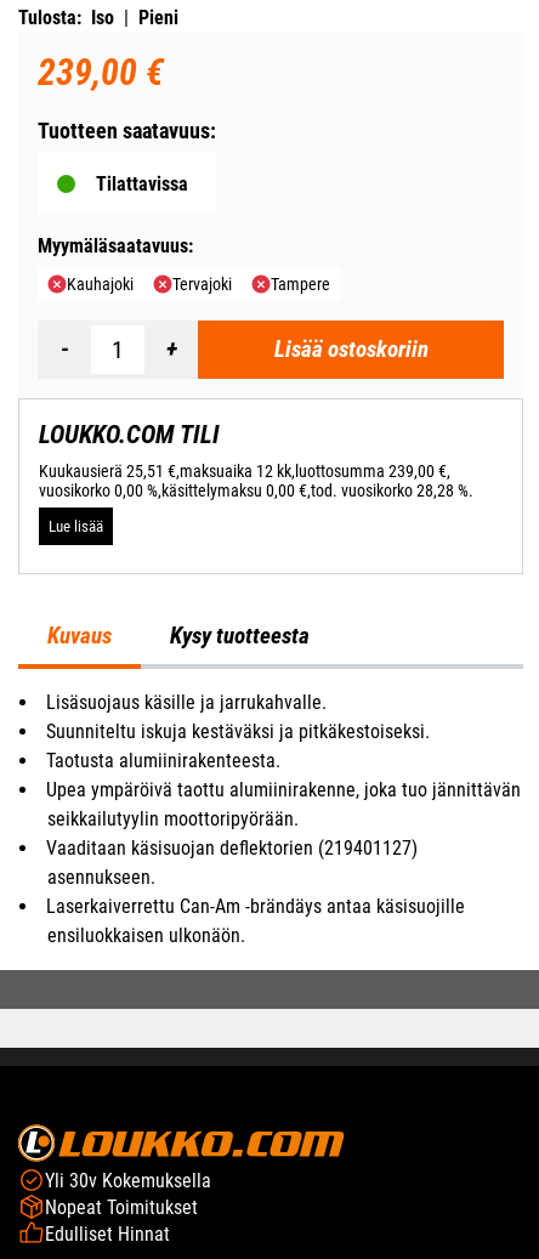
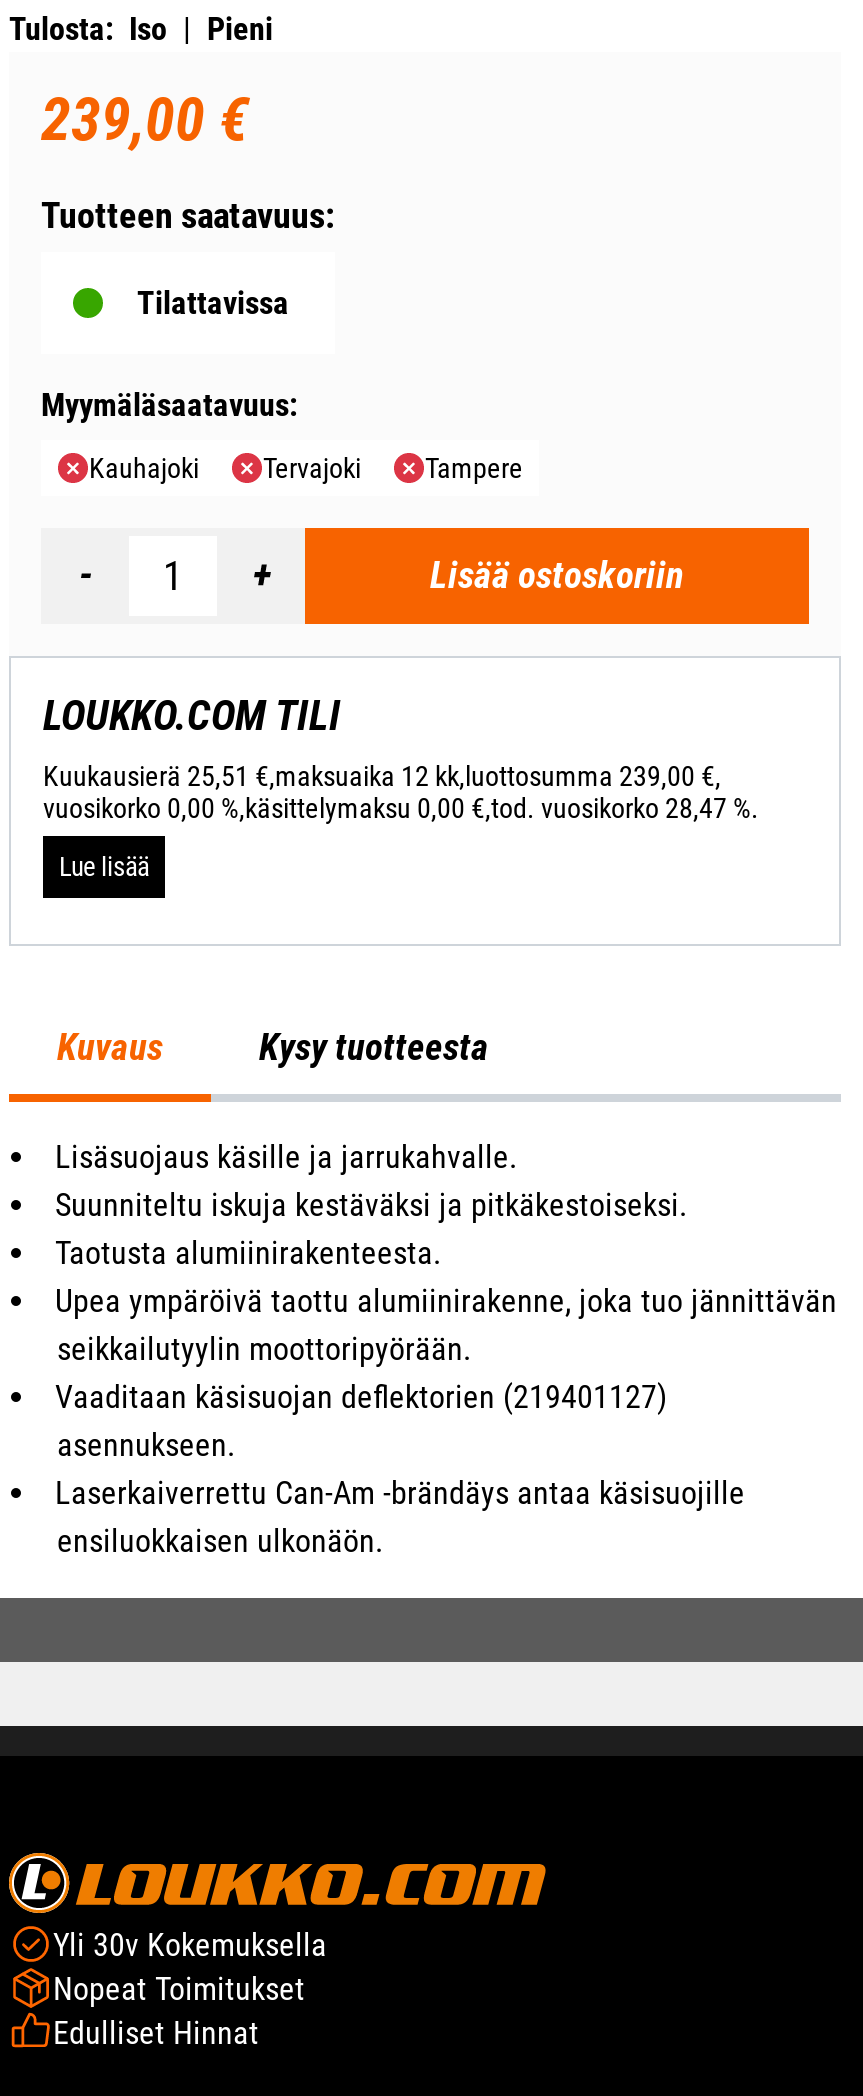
- vuosikorko 0,00 %,käsittelymaksu 0,00 €,tod. vuosikorko 28,28 %.
+ vuosikorko 0,00 %,käsittelymaksu 0,00 €,tod. vuosikorko 28,47 %.
